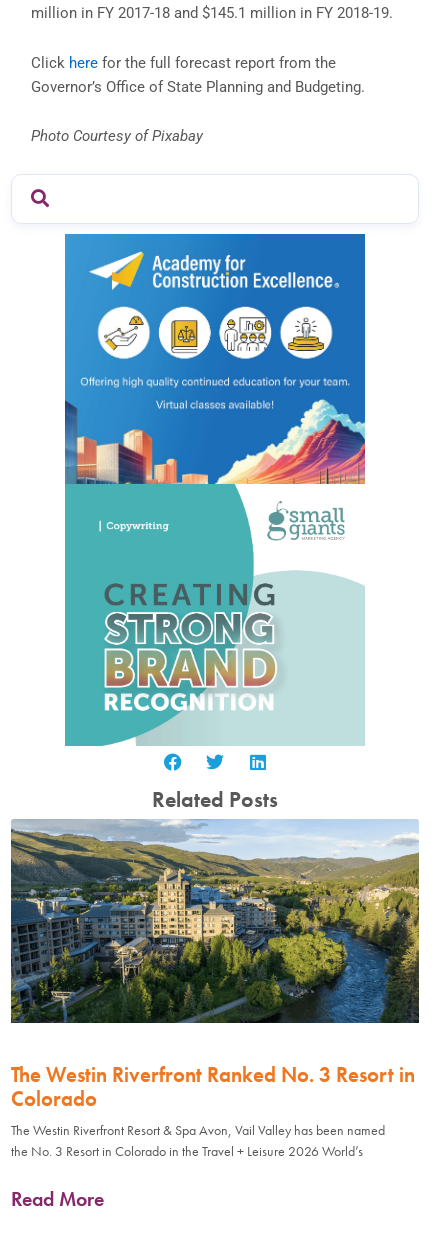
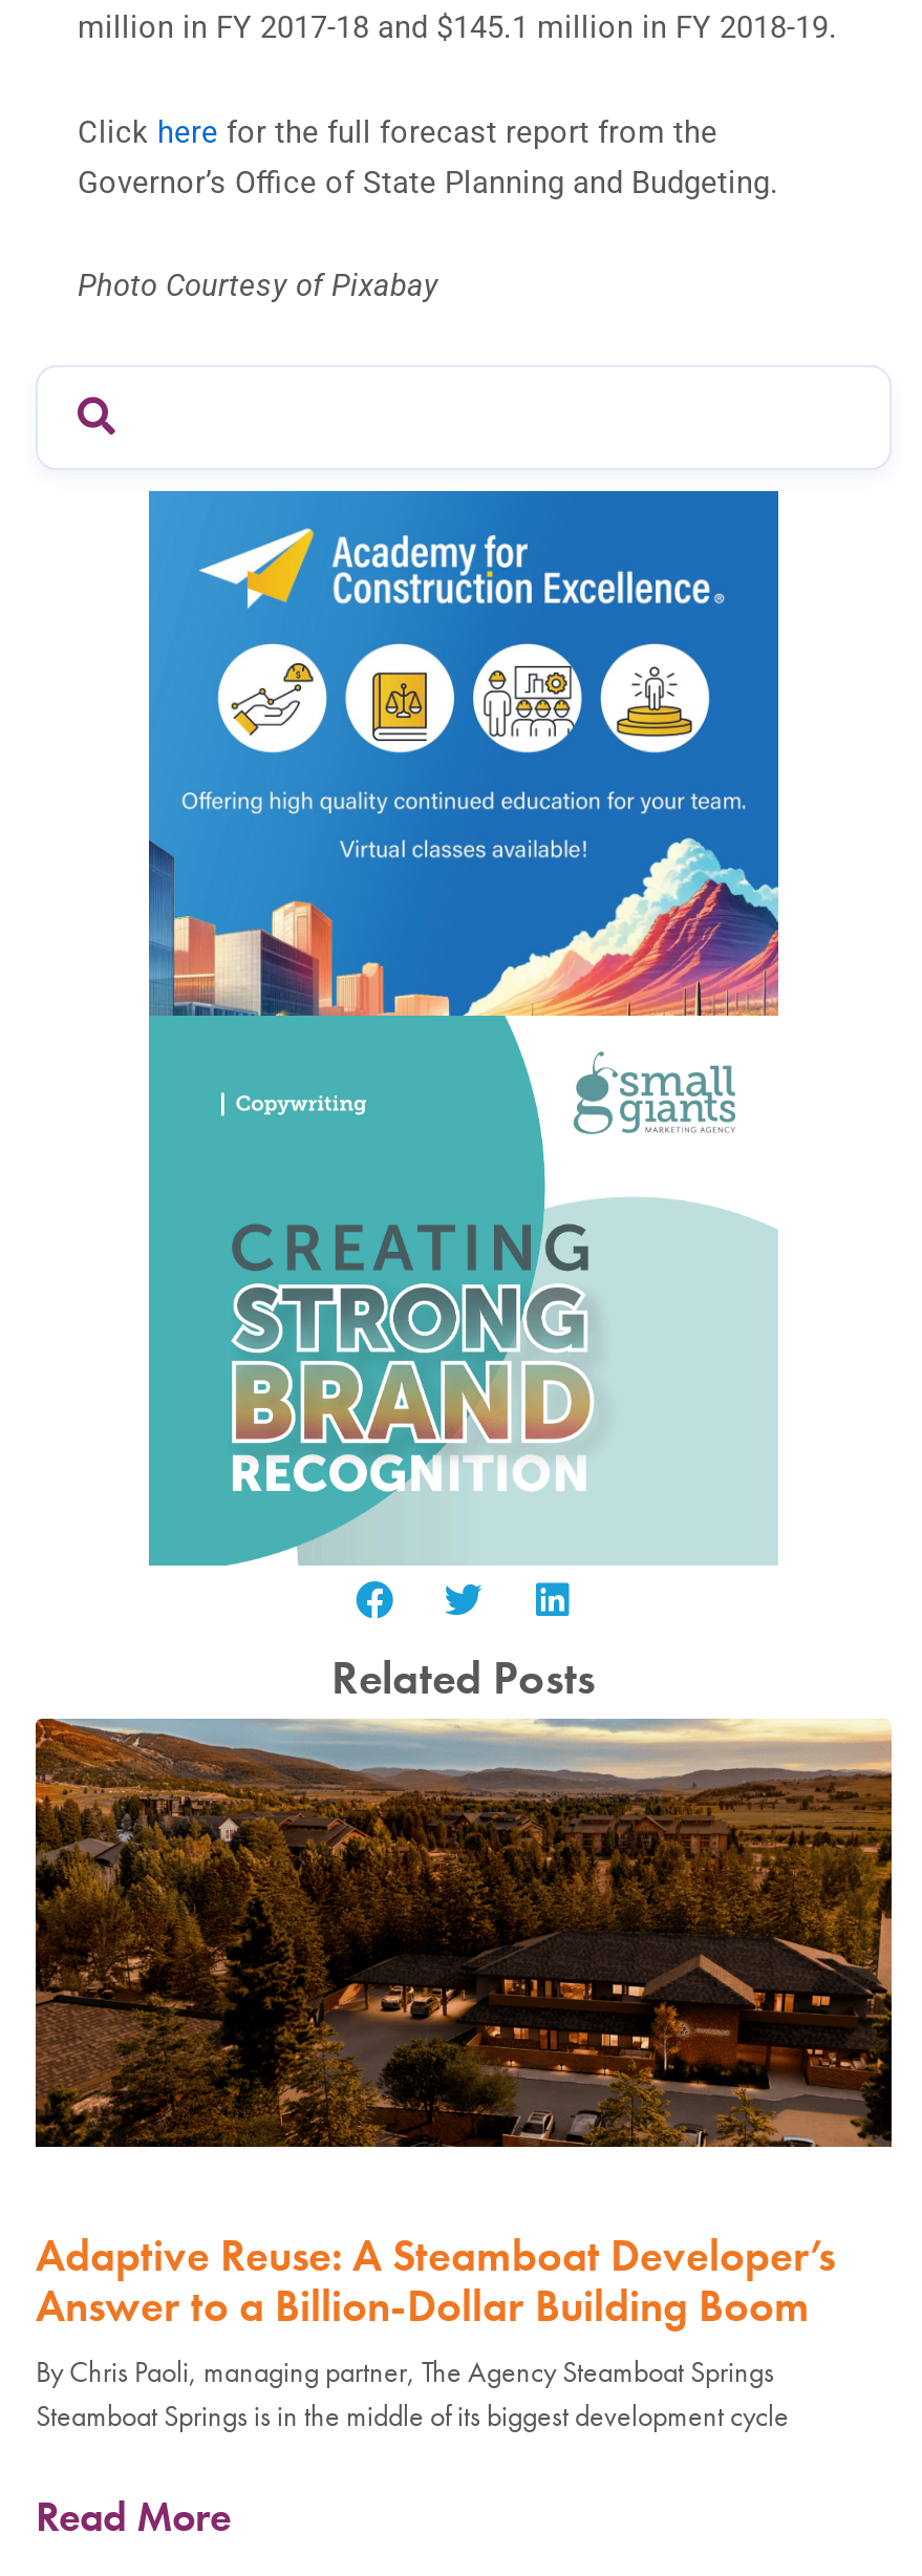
- [image]
- The Westin Riverfront Ranked No. 3 Resort in
- Colorado
- The Westin Riverfront Resort & Spa Avon, Vail Valley has been named
- the No. 3 Resort in Colorado in the Travel + Leisure 2026 World’s
+ [image]
+ Adaptive Reuse: A Steamboat Developer’s
+ Answer to a Billion-Dollar Building Boom
+ By Chris Paoli, managing partner, The Agency Steamboat Springs
+ Steamboat Springs is in the middle of its biggest development cycle
